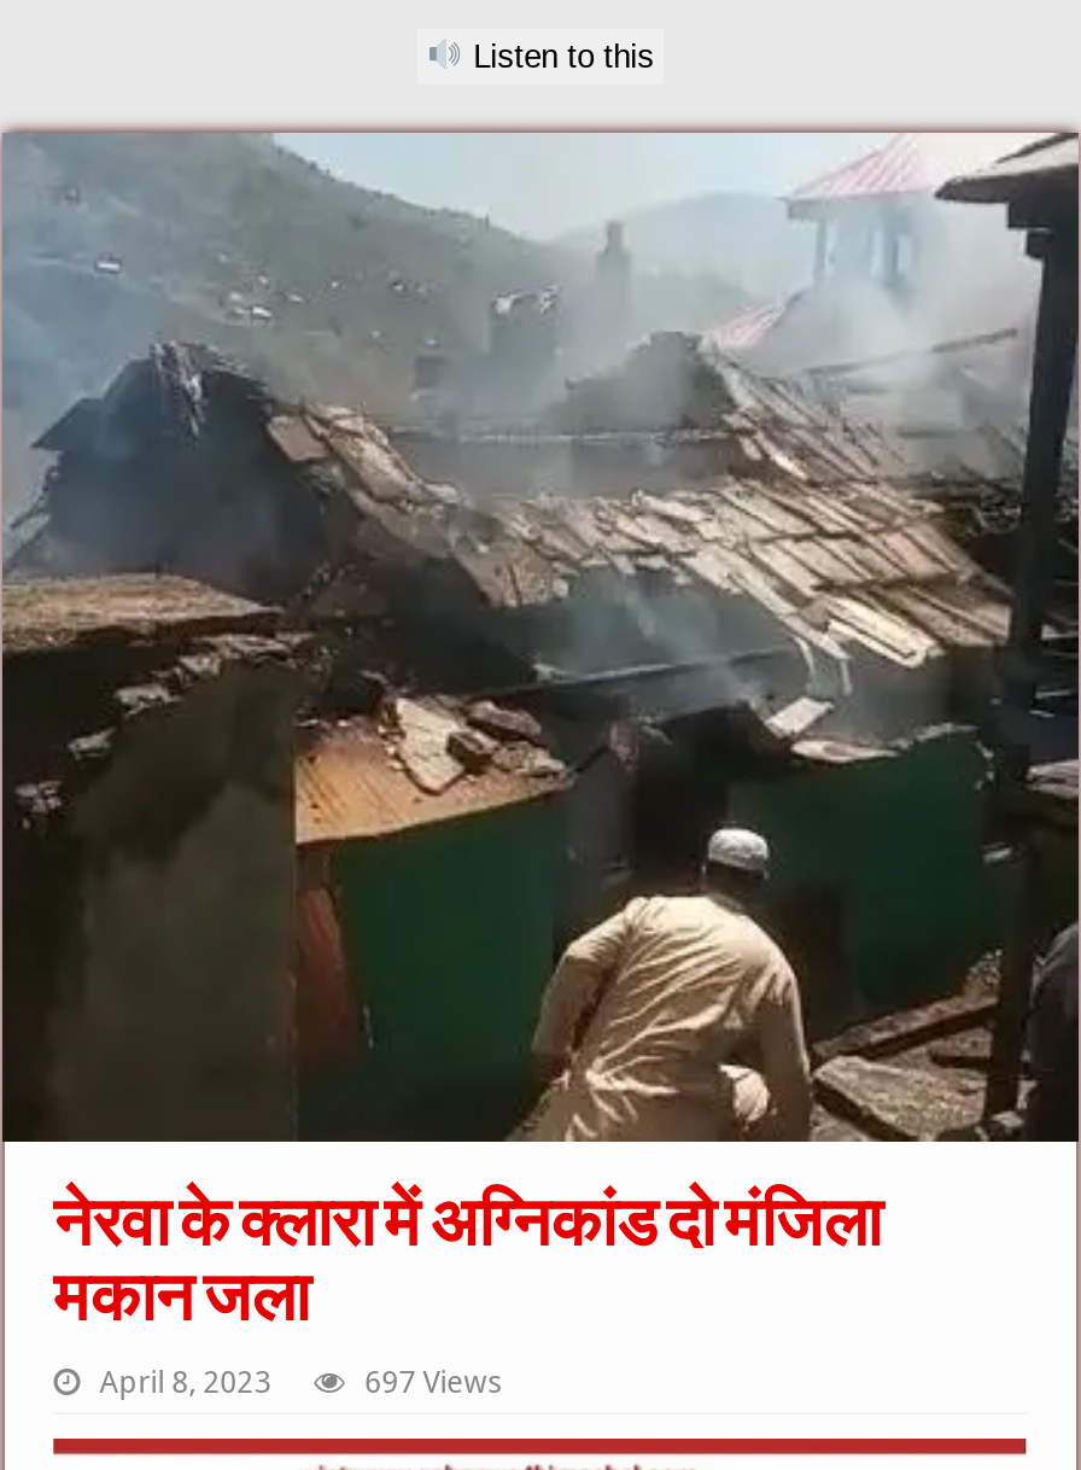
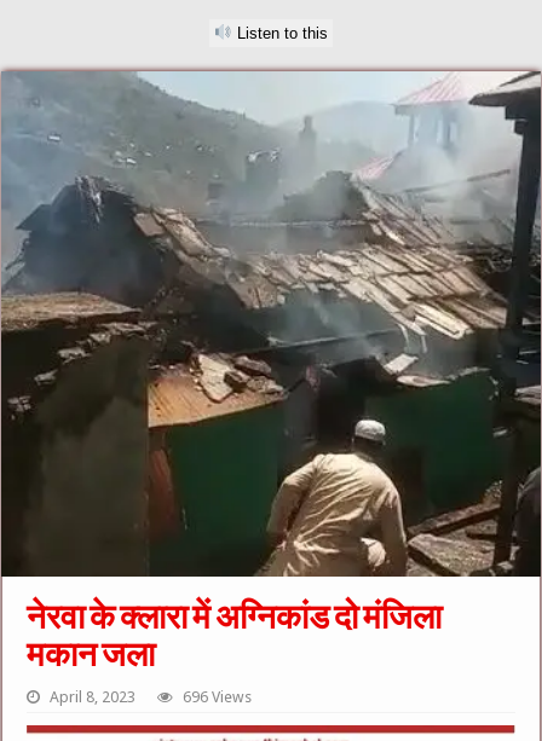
- 697 Views
+ 696 Views
